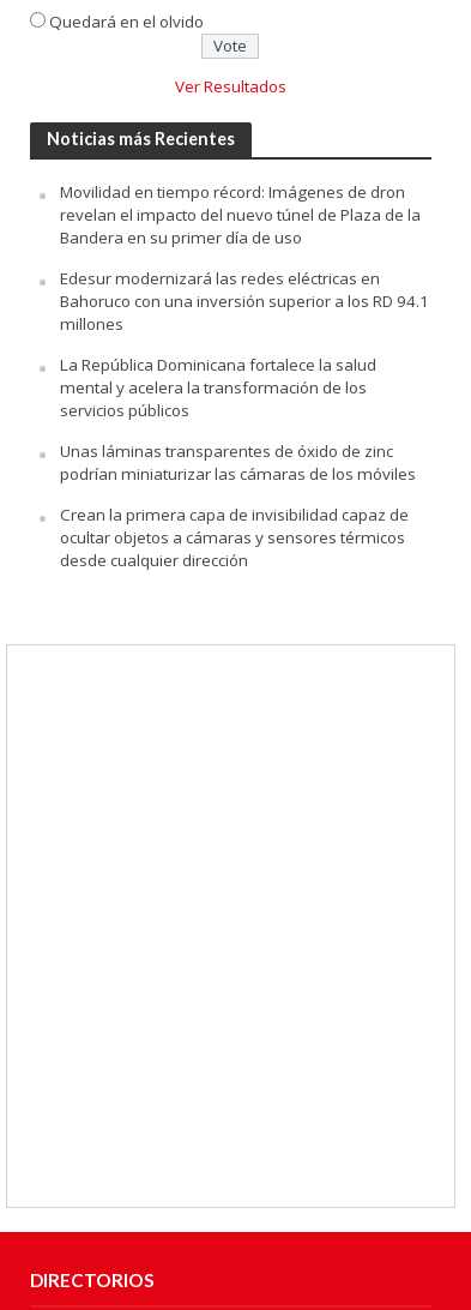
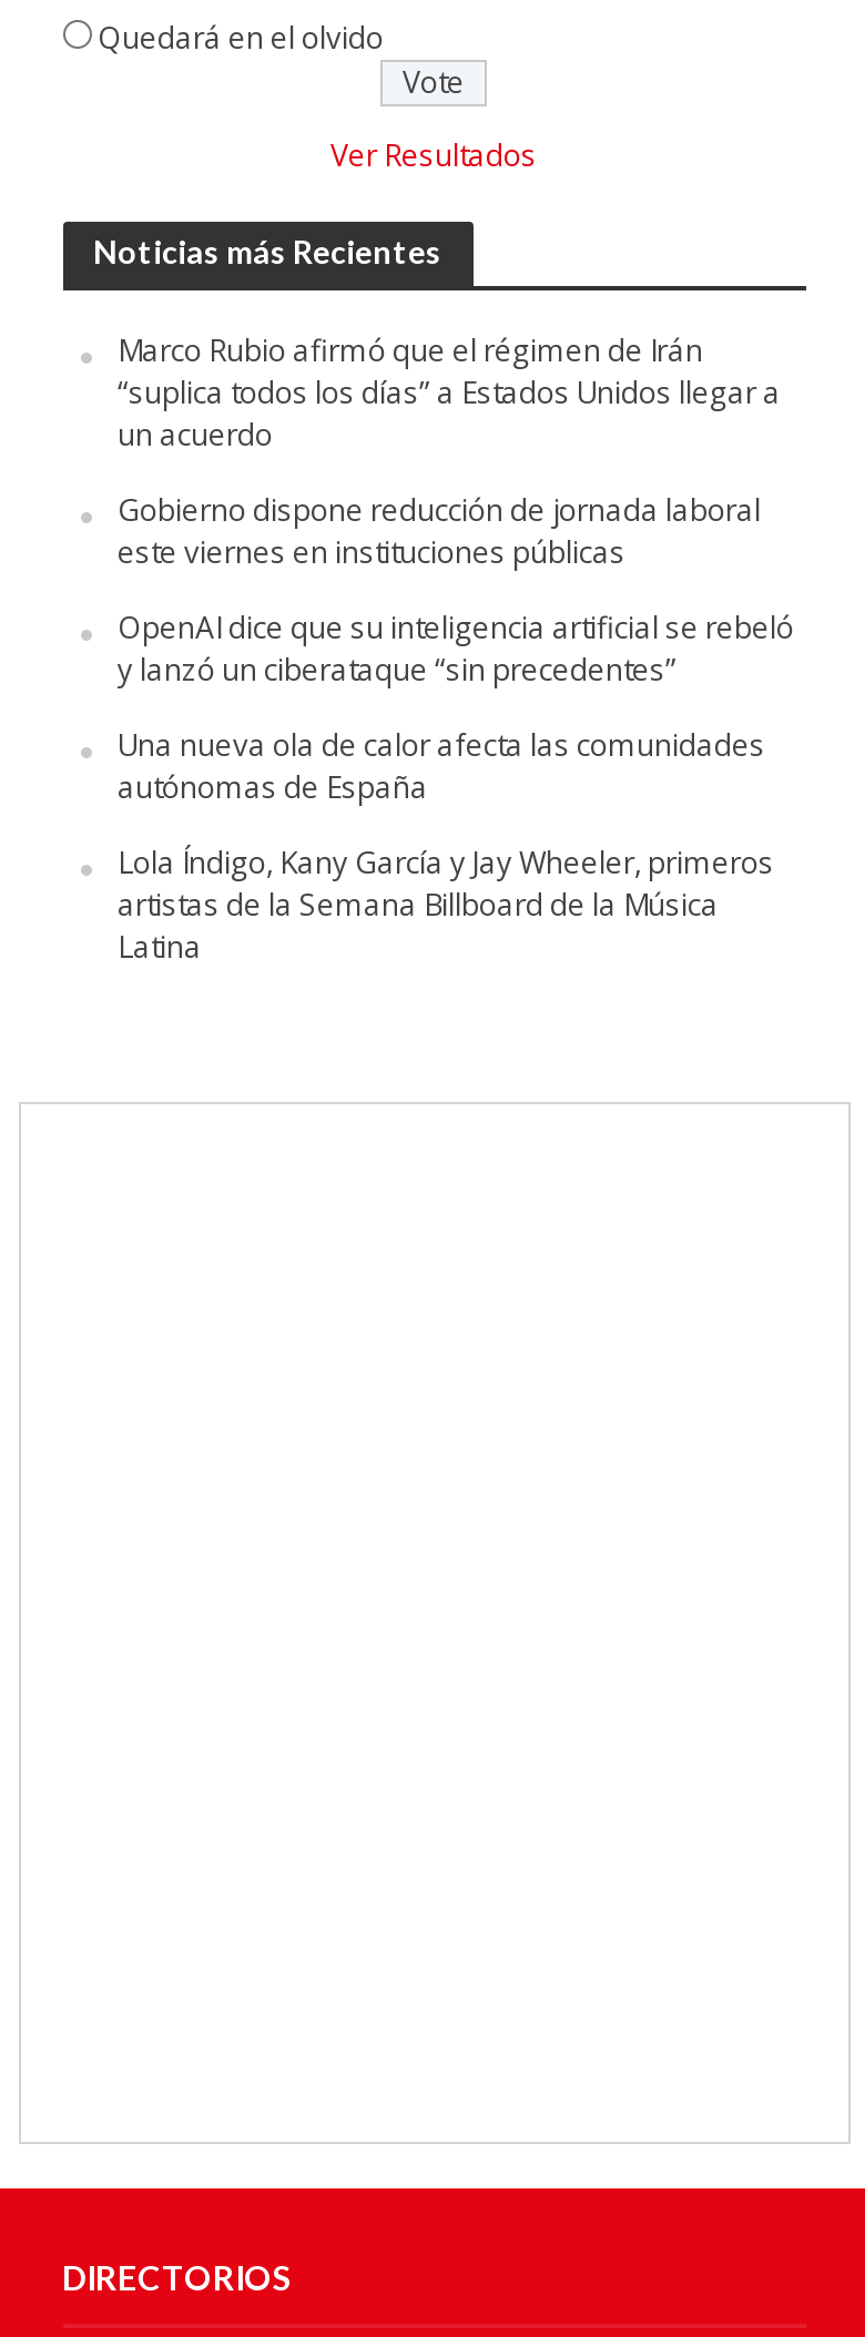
- Movilidad en tiempo récord: Imágenes de dron
- revelan el impacto del nuevo túnel de Plaza de la
- Bandera en su primer día de uso
+ Marco Rubio afirmó que el régimen de Irán
+ “suplica todos los días” a Estados Unidos llegar a
+ un acuerdo

- Edesur modernizará las redes eléctricas en
- Bahoruco con una inversión superior a los RD 94.1
- millones
+ Gobierno dispone reducción de jornada laboral
+ este viernes en instituciones públicas

- La República Dominicana fortalece la salud
- mental y acelera la transformación de los
- servicios públicos
+ OpenAI dice que su inteligencia artificial se rebeló
+ y lanzó un ciberataque “sin precedentes”

- Unas láminas transparentes de óxido de zinc
- podrían miniaturizar las cámaras de los móviles
+ Una nueva ola de calor afecta las comunidades
+ autónomas de España

- Crean la primera capa de invisibilidad capaz de
- ocultar objetos a cámaras y sensores térmicos
- desde cualquier dirección
+ Lola Índigo, Kany García y Jay Wheeler, primeros
+ artistas de la Semana Billboard de la Música
+ Latina
